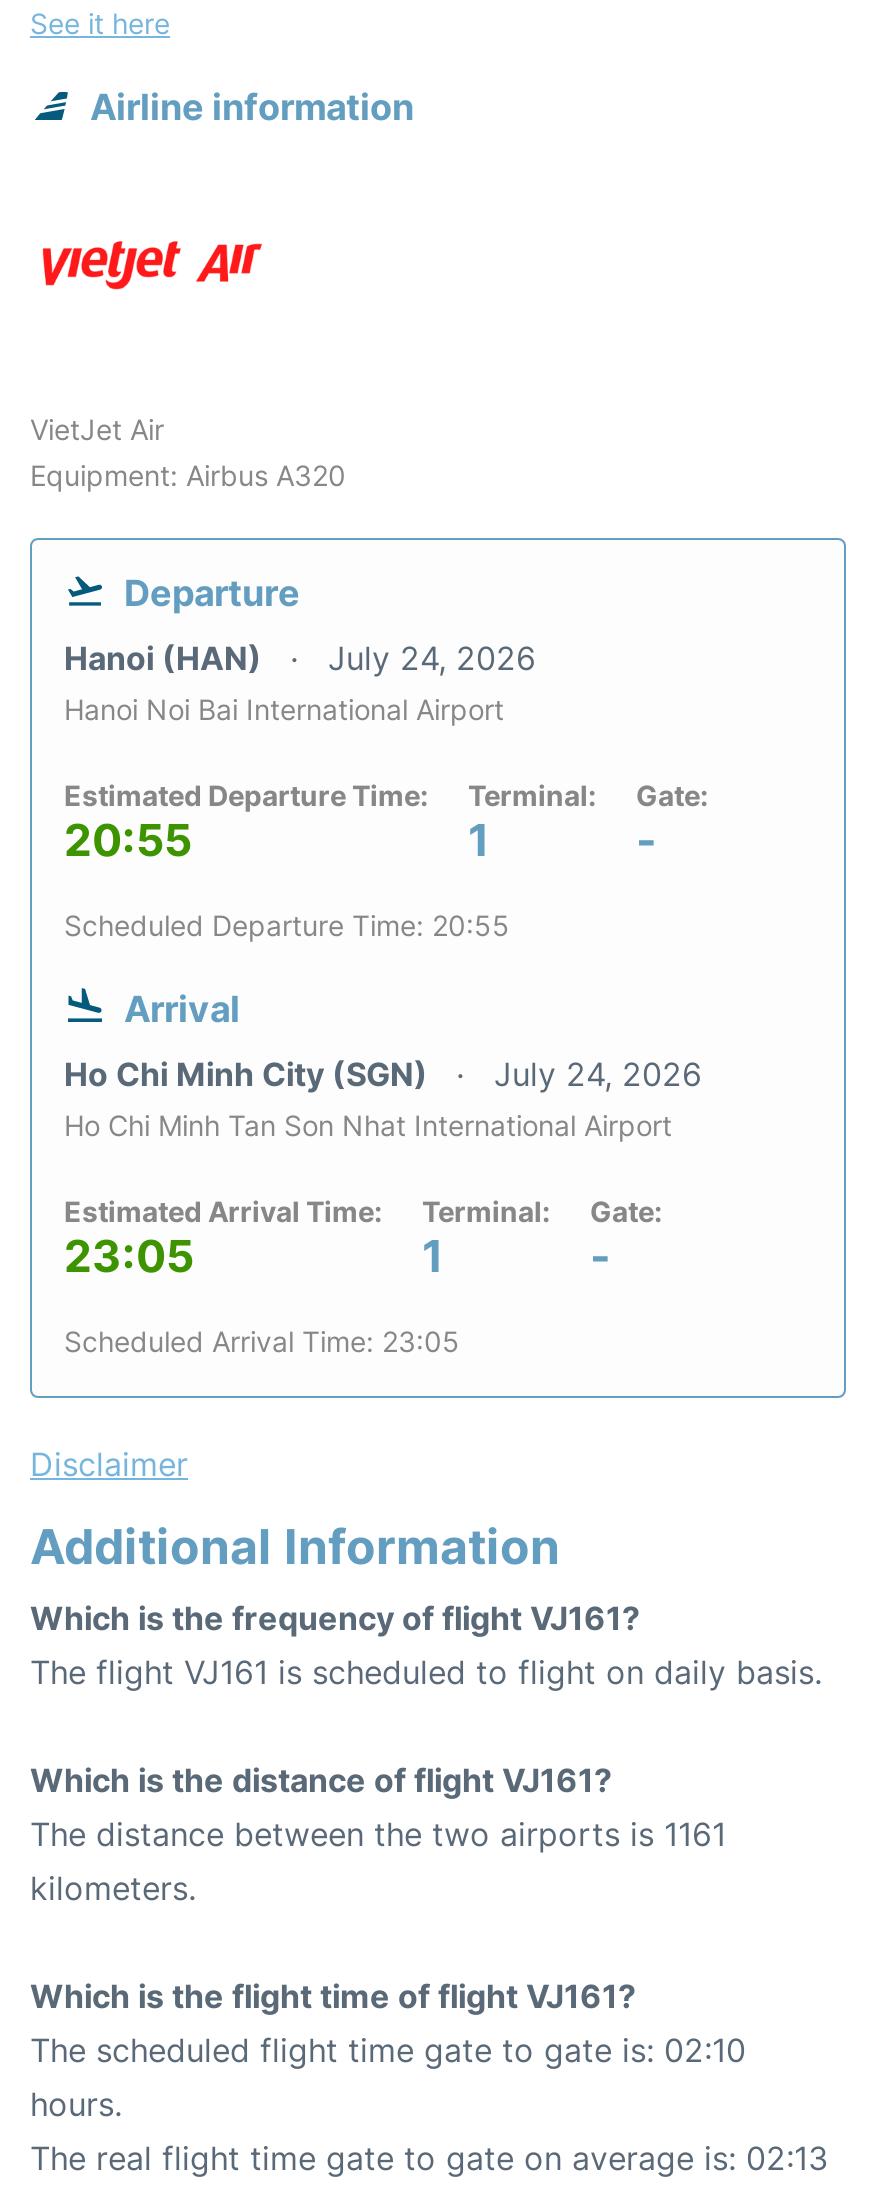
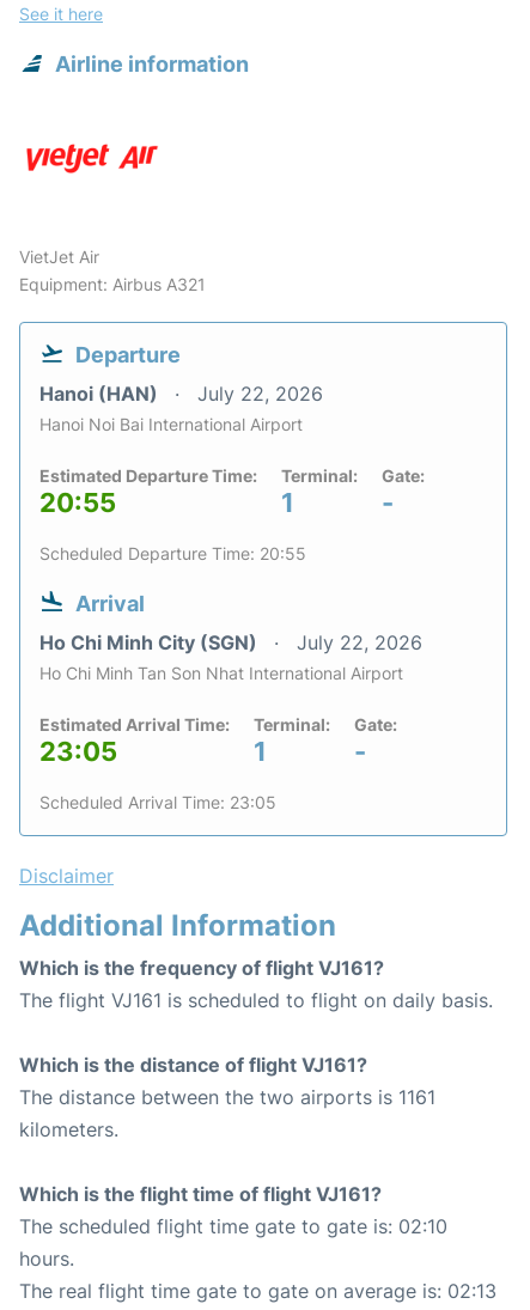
- Equipment: Airbus A320
+ Equipment: Airbus A321

- Hanoi (HAN) July 24, 2026
+ Hanoi (HAN) July 22, 2026

- Ho Chi Minh City (SGN) July 24, 2026
+ Ho Chi Minh City (SGN) July 22, 2026
